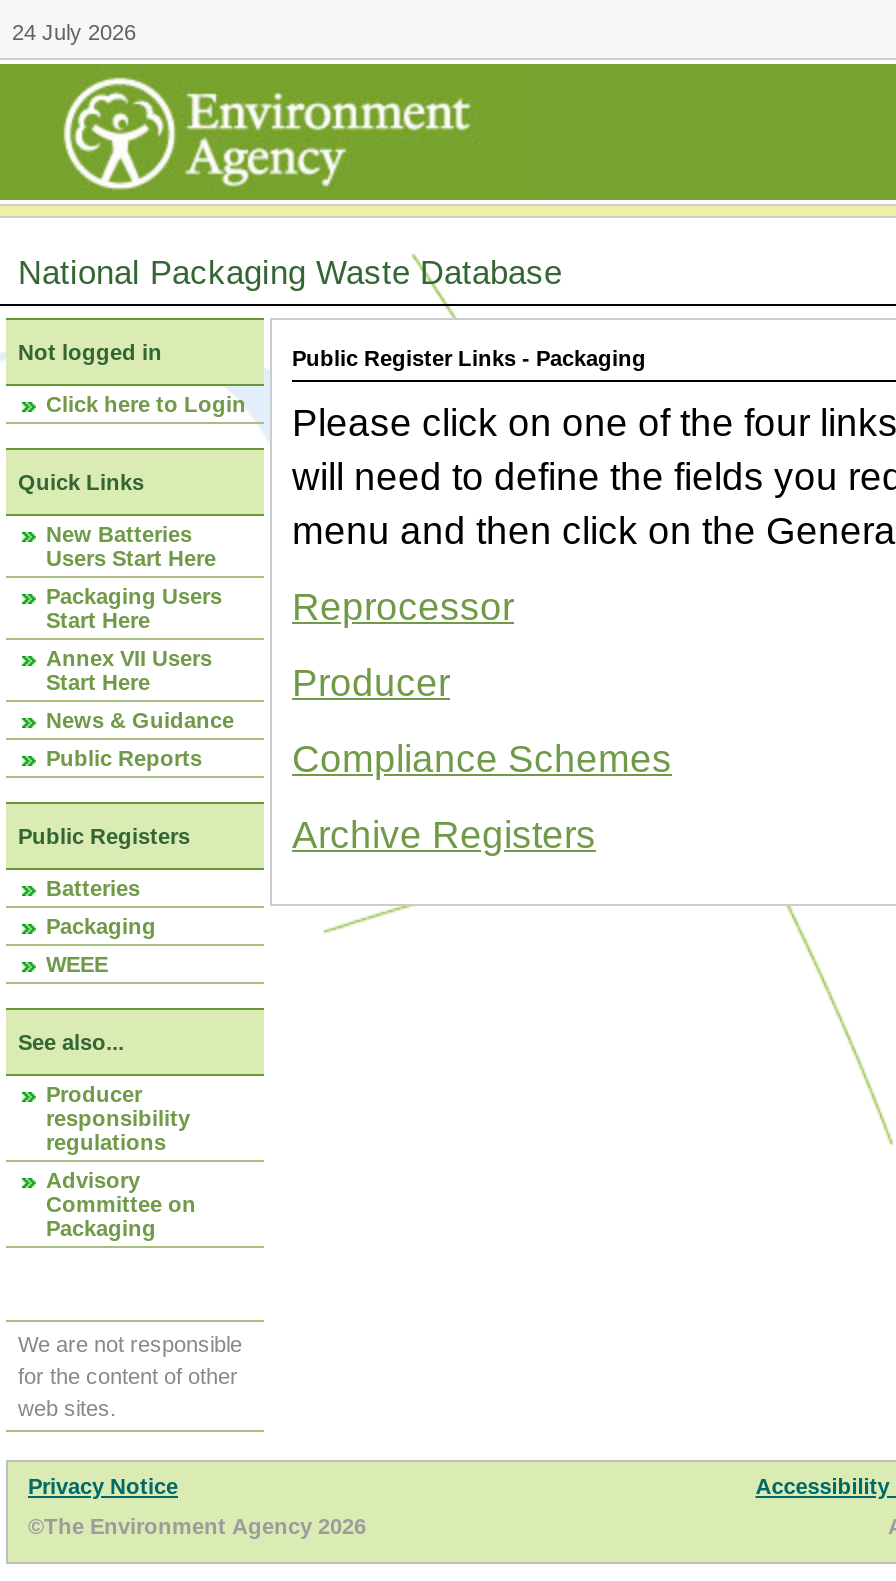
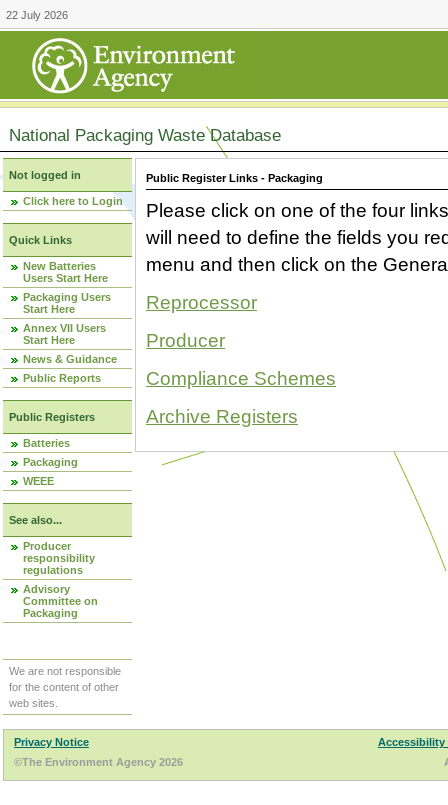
- 24 July 2026
+ 22 July 2026
